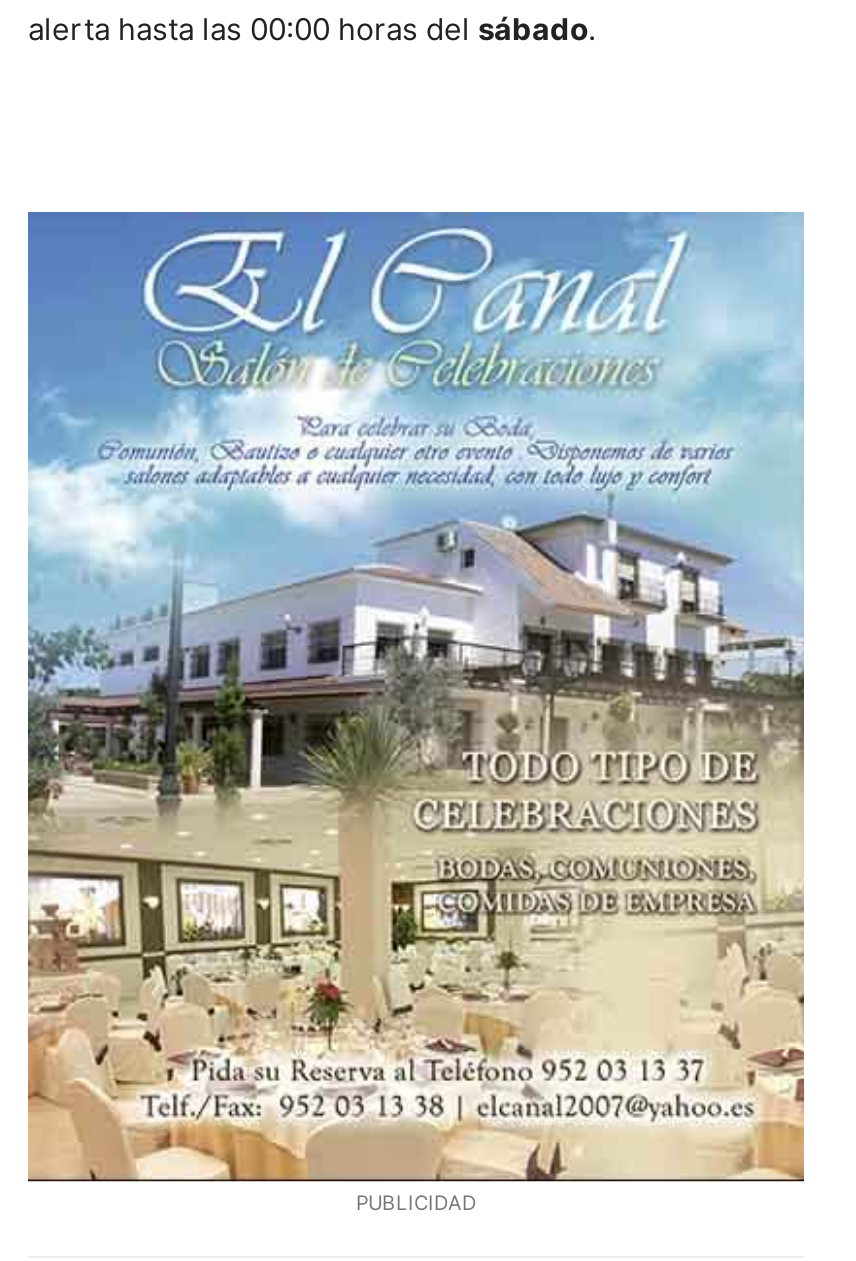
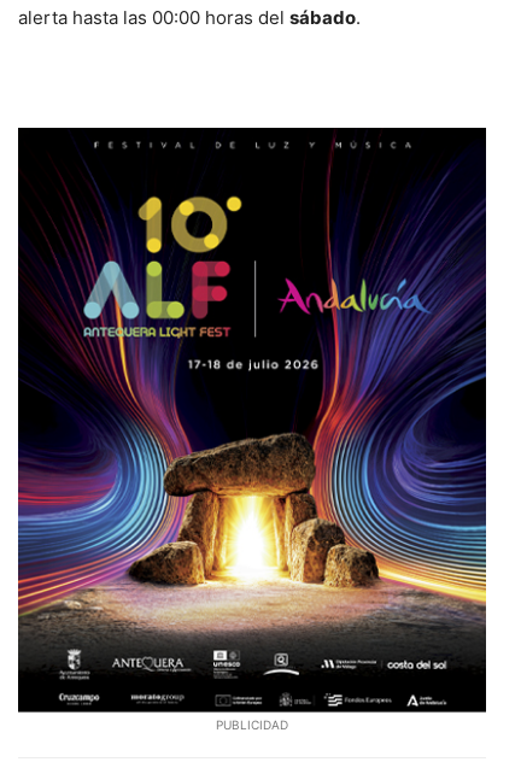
- [image]
+ [image]
